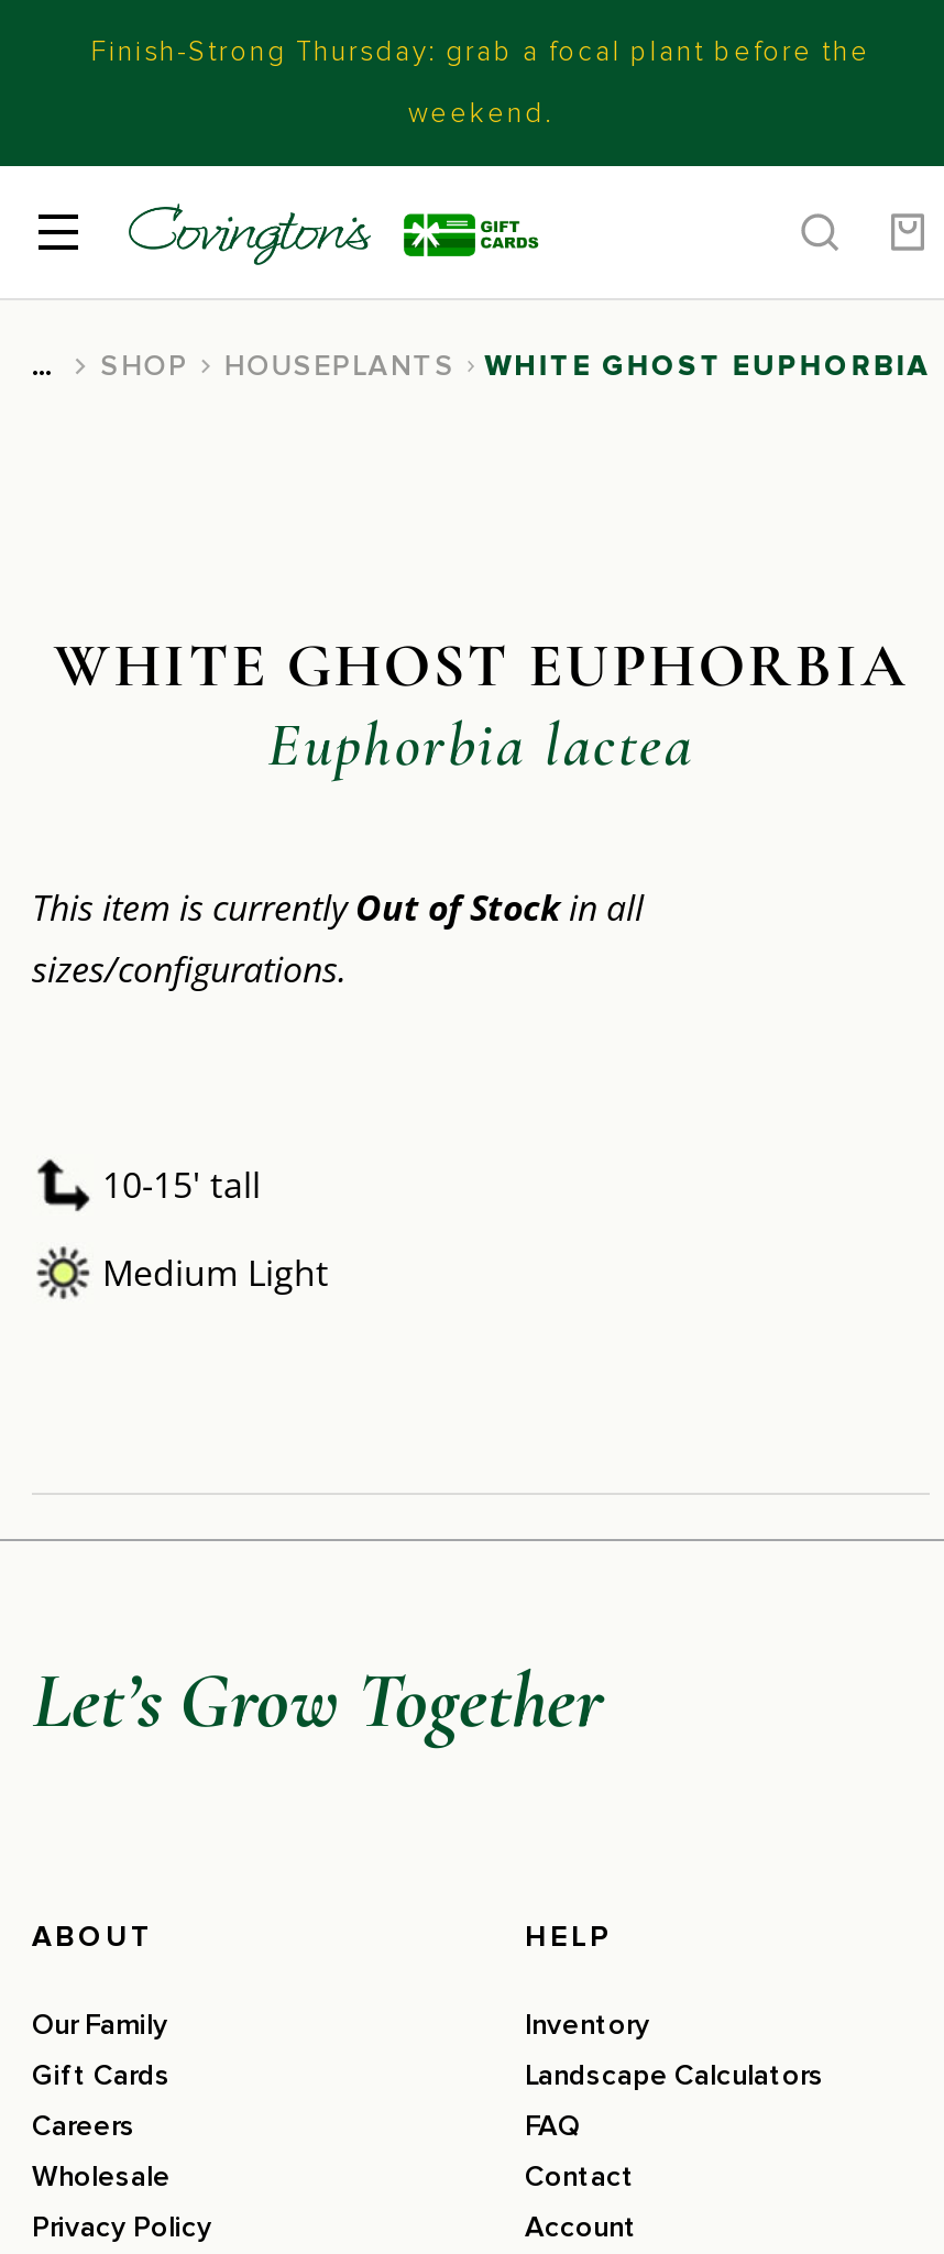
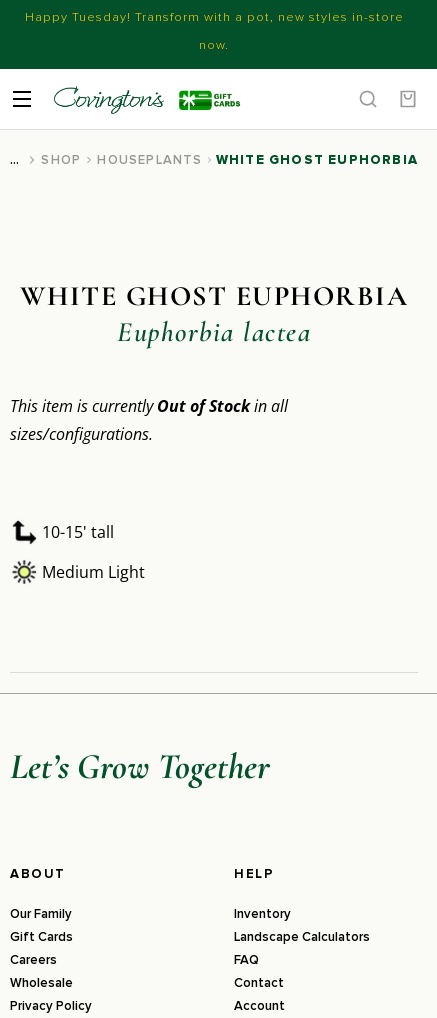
- Finish-Strong Thursday: grab a focal plant before the
+ Happy Tuesday! Transform with a pot, new styles in-store

- weekend.
+ now.
